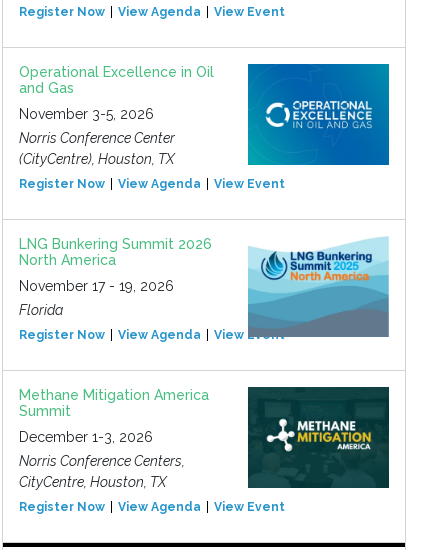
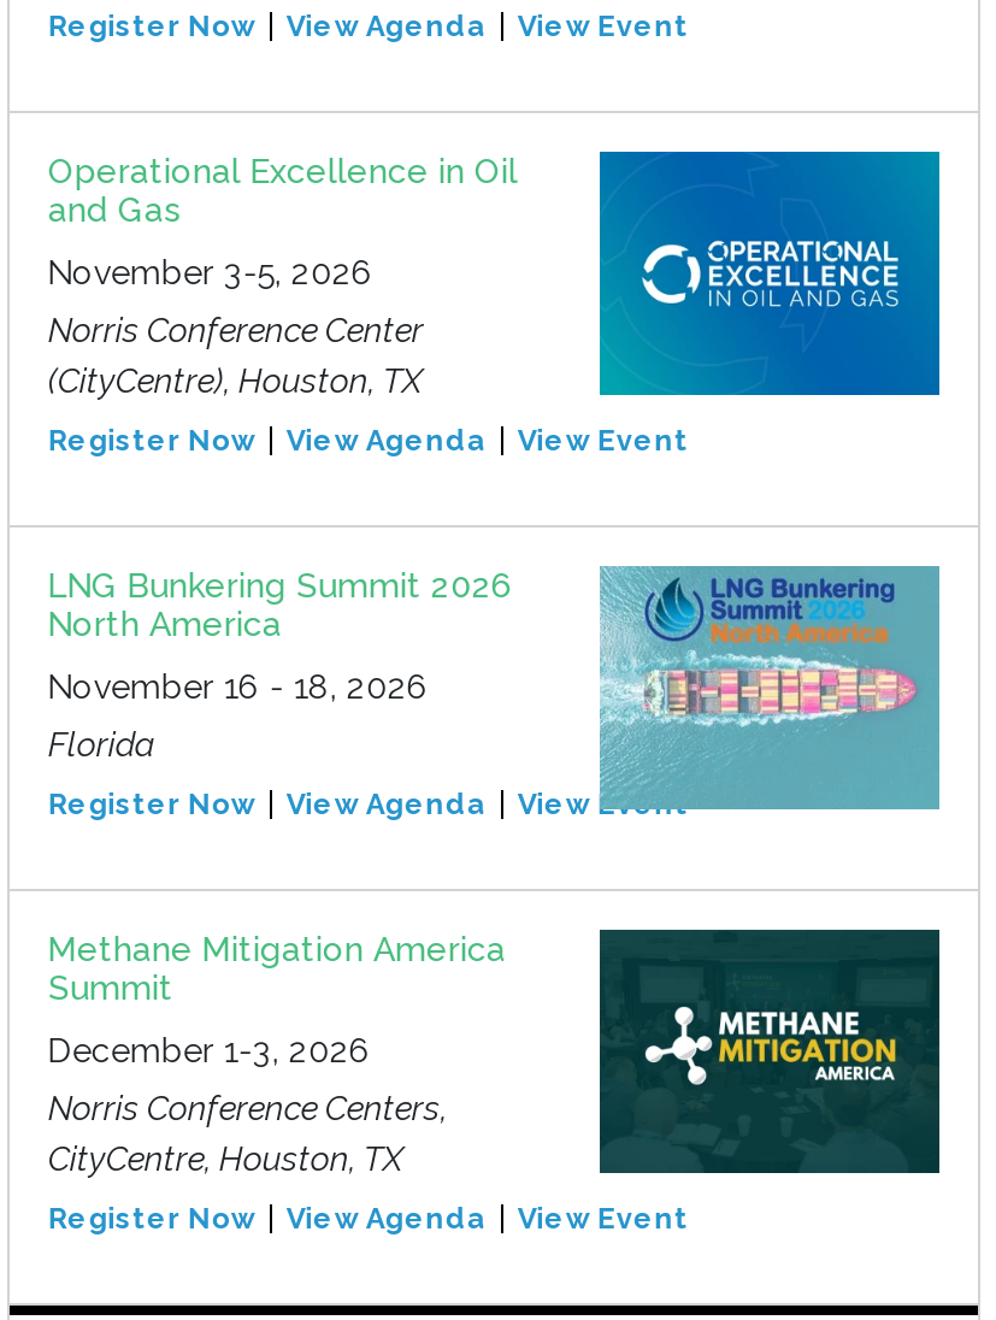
- [image]
+ [image]

- November 17 - 19, 2026
+ November 16 - 18, 2026
